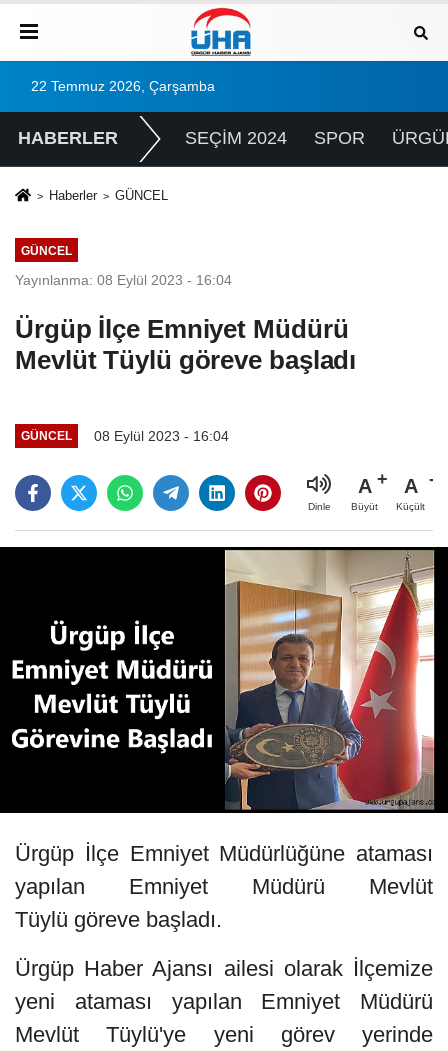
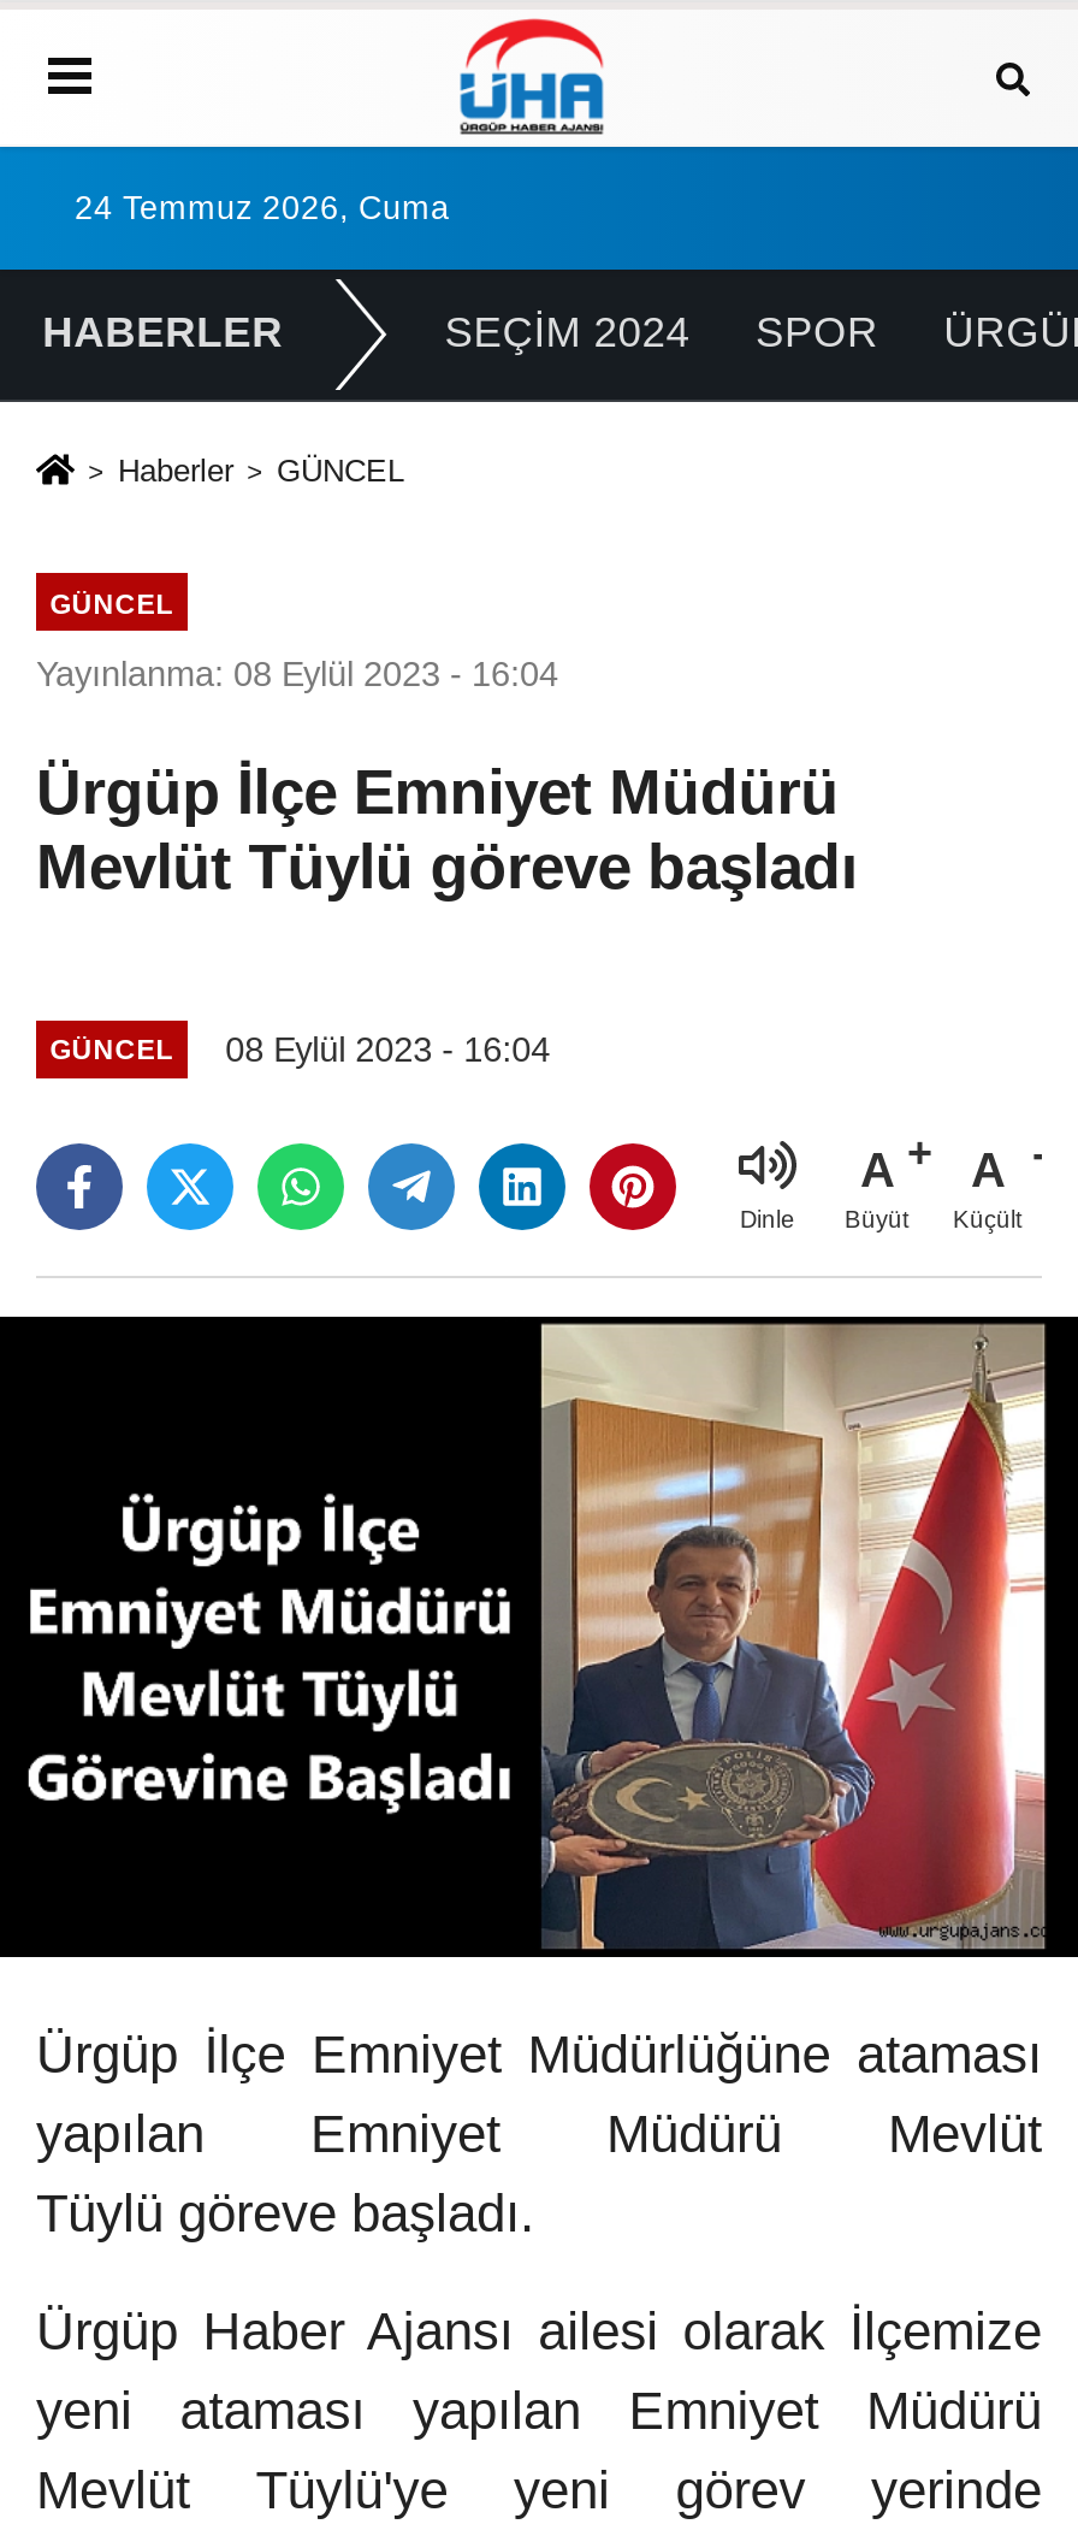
- 22 Temmuz 2026, Çarşamba
+ 24 Temmuz 2026, Cuma
